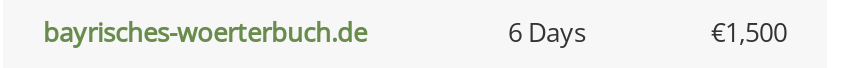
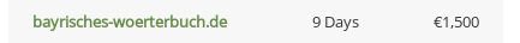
- 6 Days
+ 9 Days
